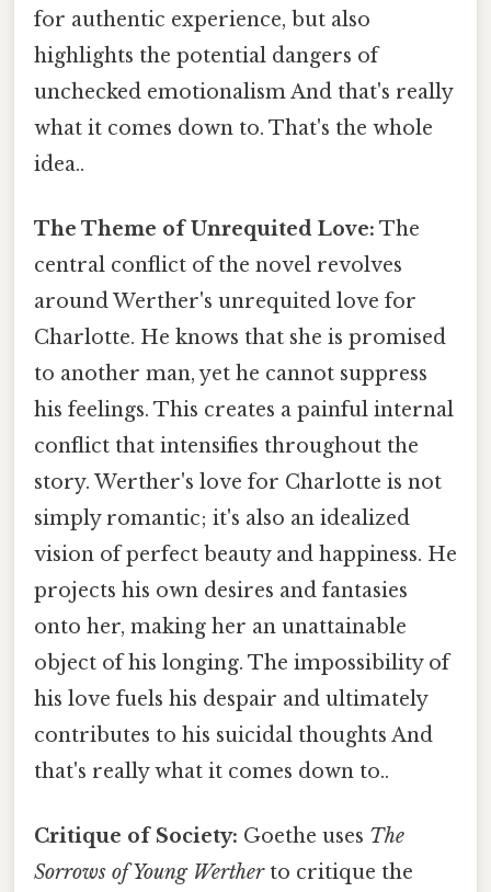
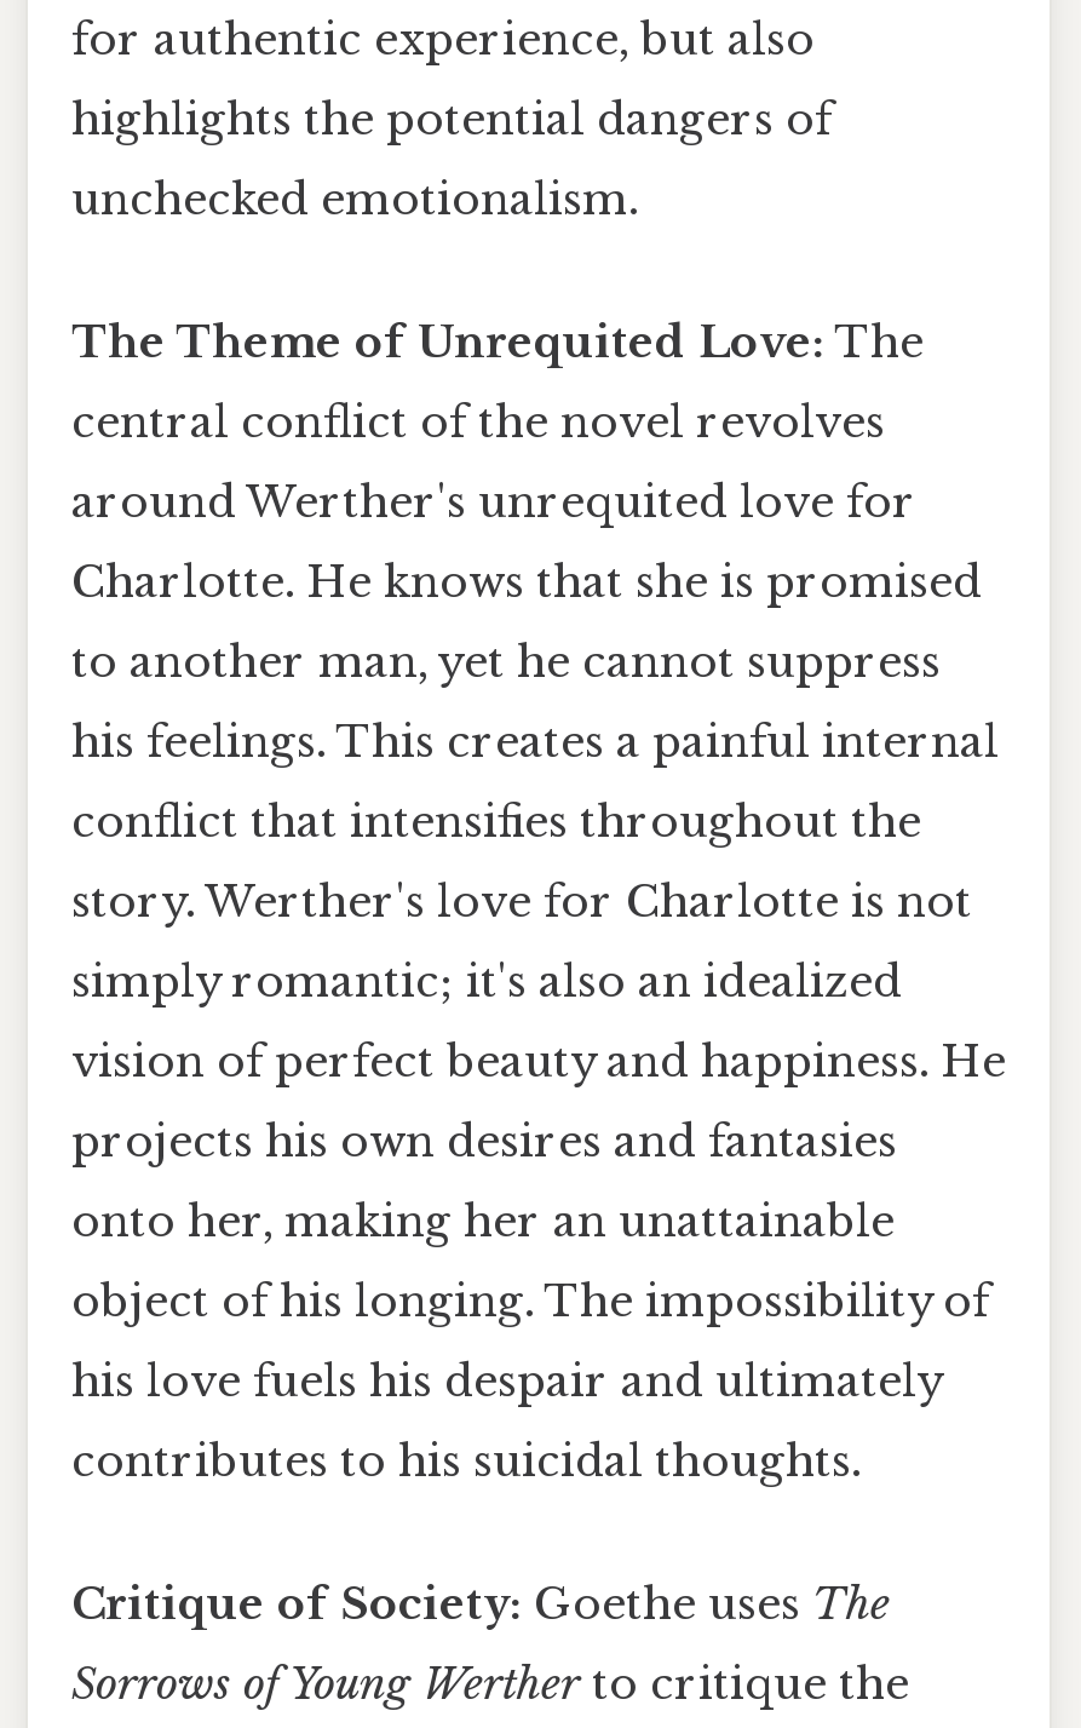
- unchecked emotionalism And that's really
- what it comes down to. That's the whole
- idea..
+ unchecked emotionalism.

- contributes to his suicidal thoughts And
- that's really what it comes down to..
+ contributes to his suicidal thoughts.
